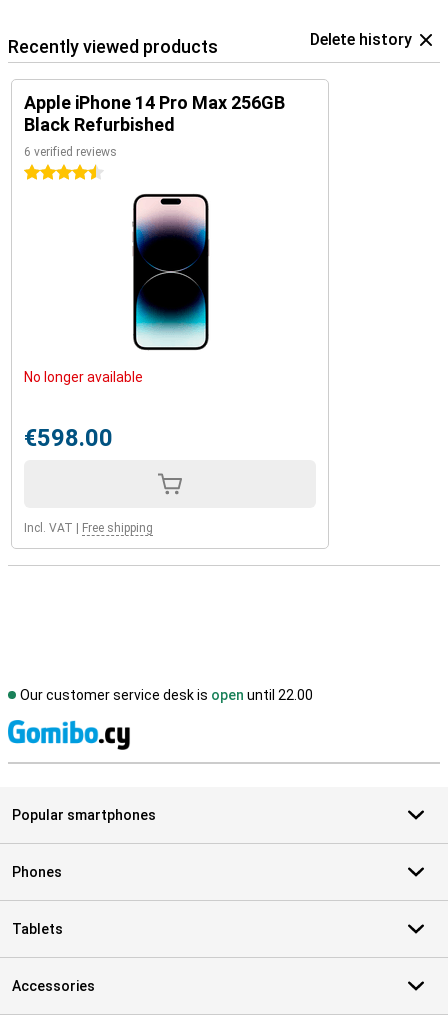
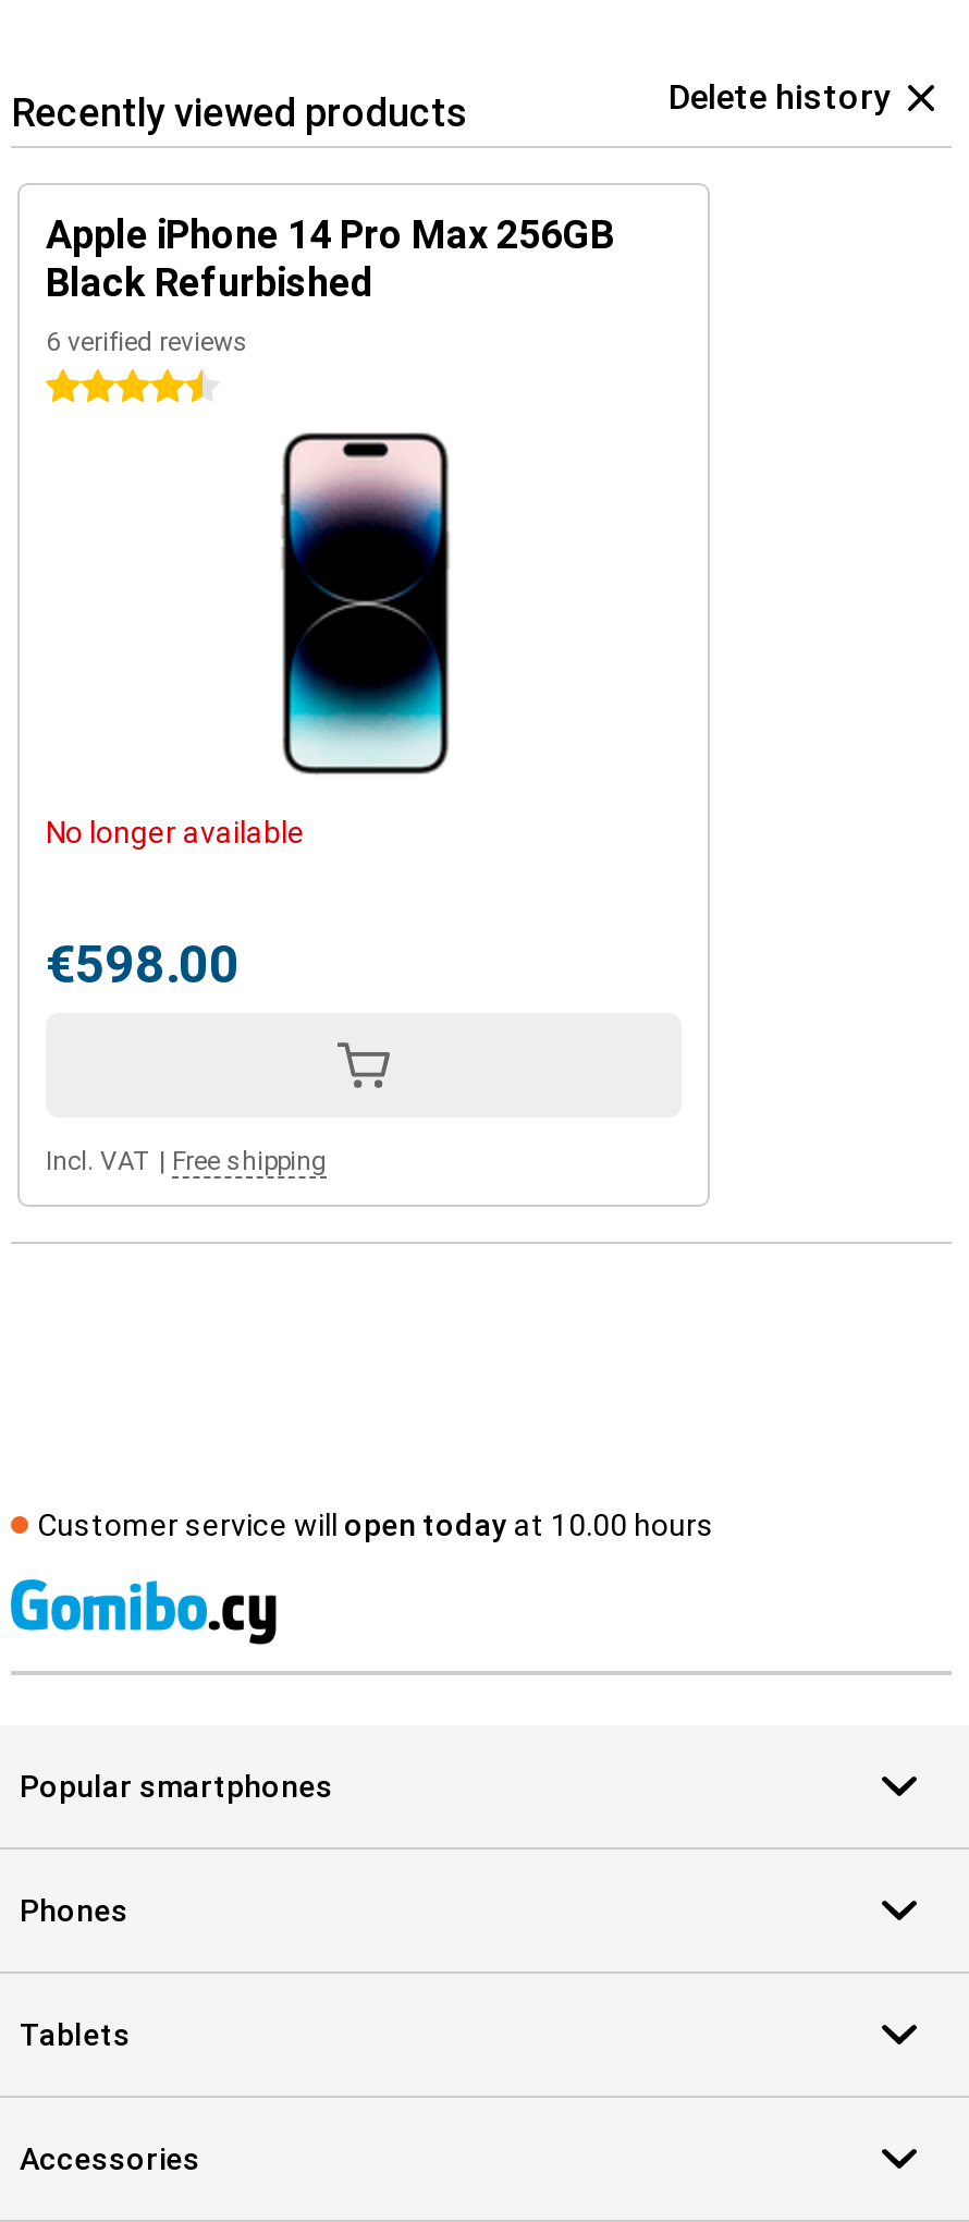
- Our customer service desk is open until 22.00
+ Customer service will open today at 10.00 hours
